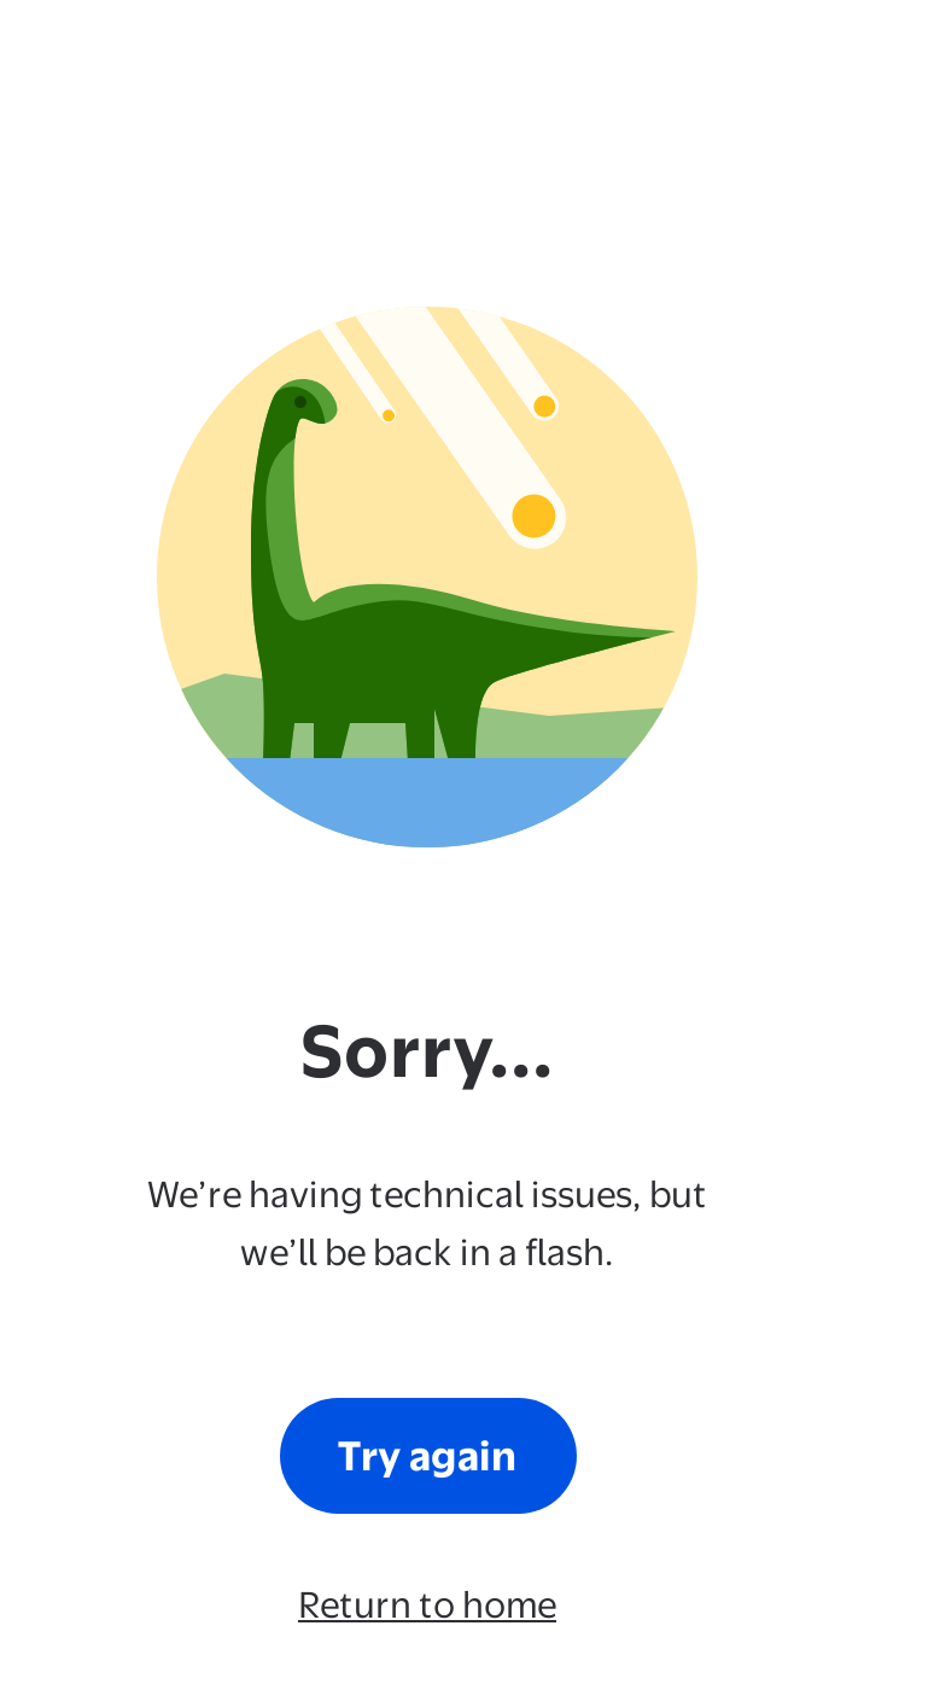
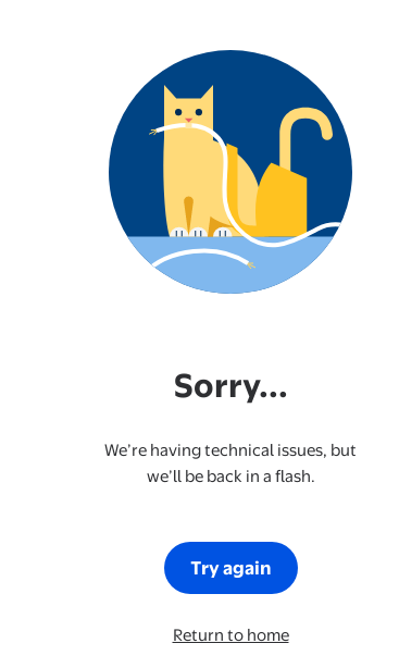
- [image]
+ [image]
